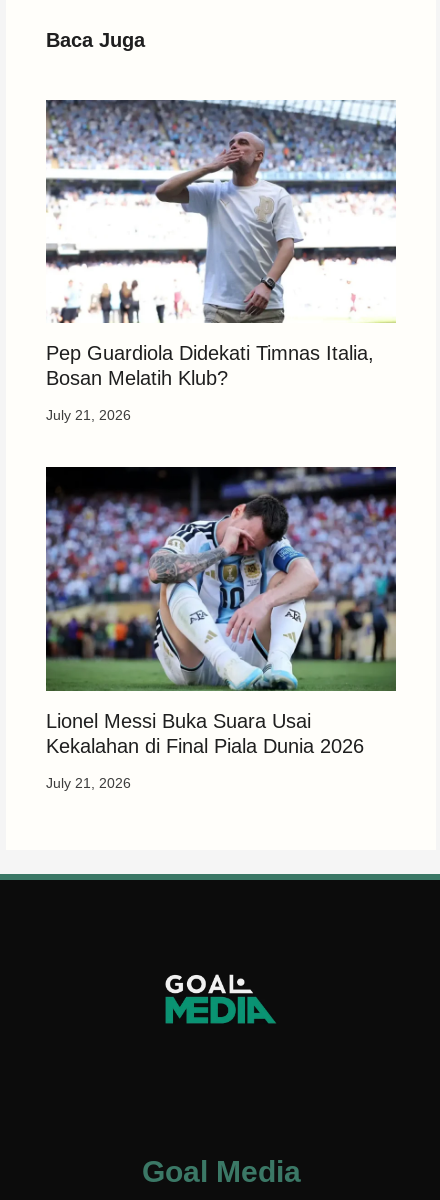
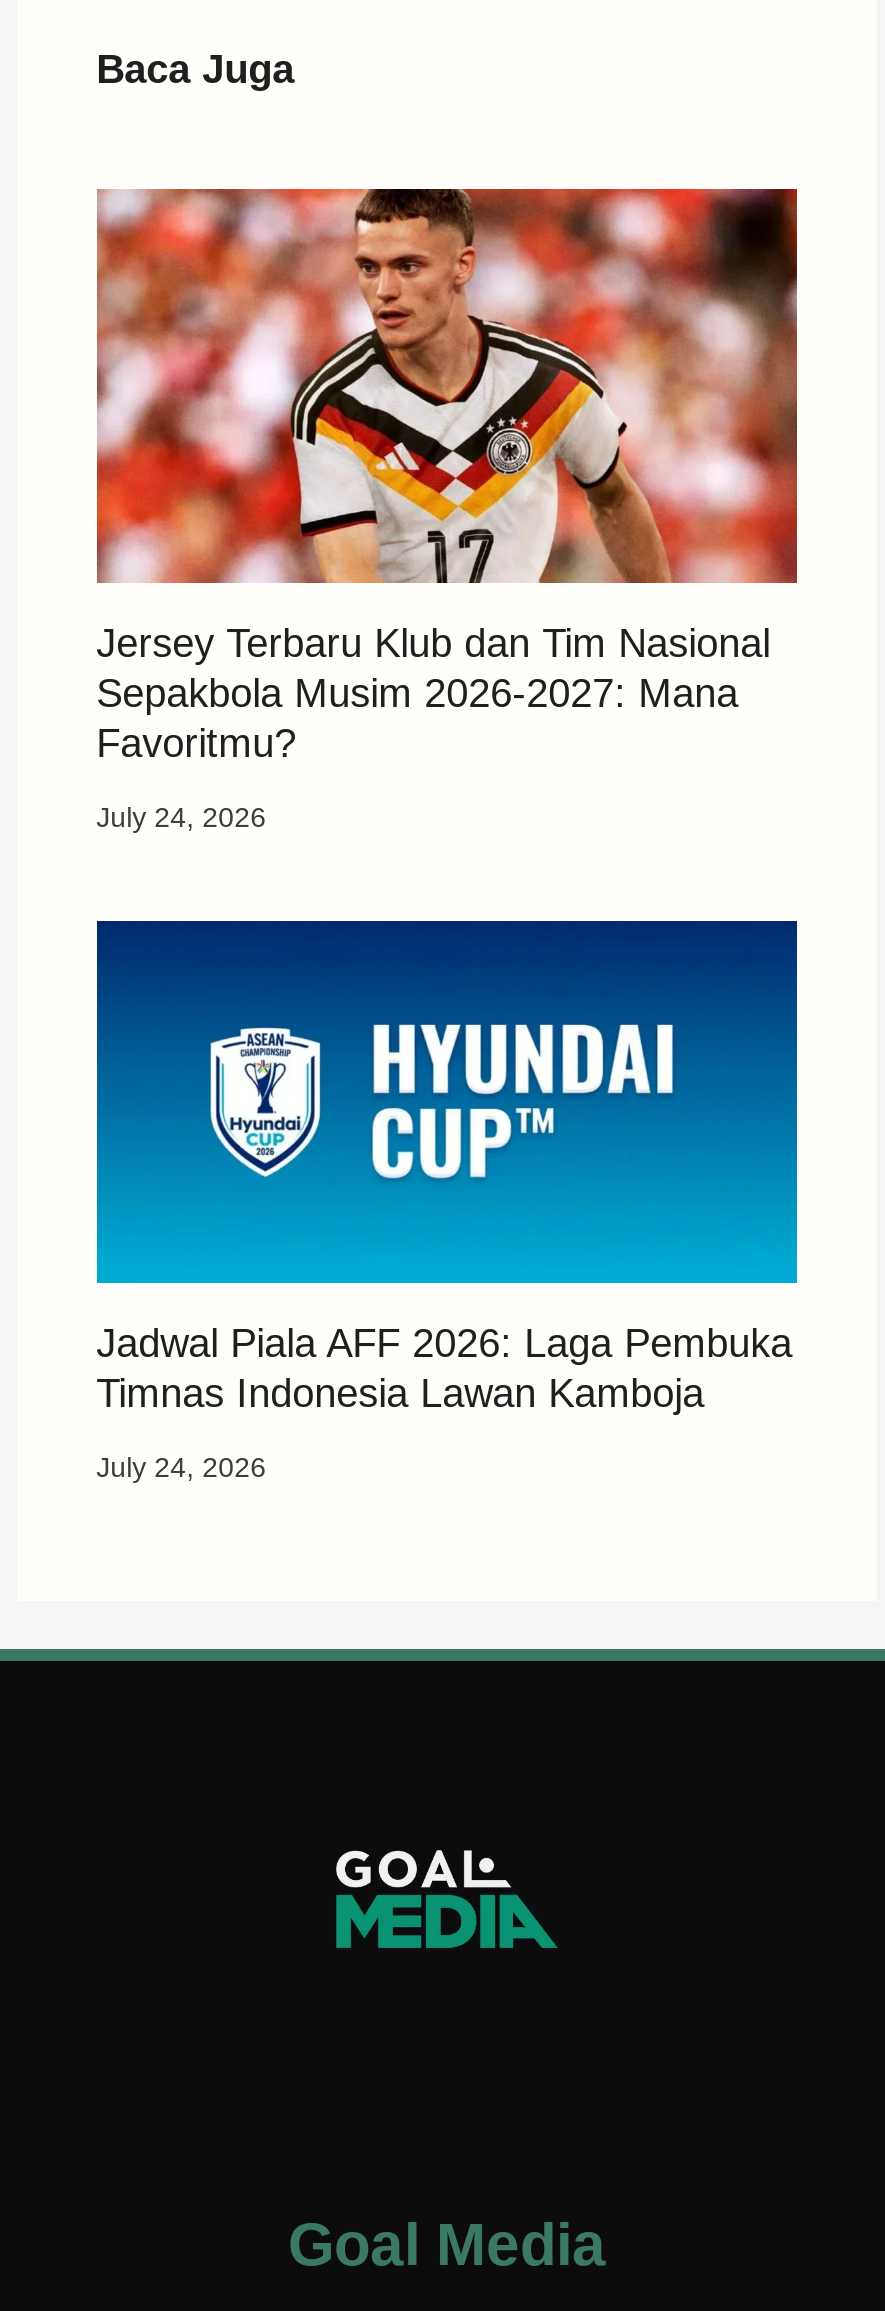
- [image]
- Pep Guardiola Didekati Timnas Italia,
- Bosan Melatih Klub?
+ [image]
+ Jersey Terbaru Klub dan Tim Nasional
+ Sepakbola Musim 2026-2027: Mana
+ Favoritmu?

- July 21, 2026
+ July 24, 2026

- [image]
+ [image]

- Lionel Messi Buka Suara Usai
- Kekalahan di Final Piala Dunia 2026
+ Jadwal Piala AFF 2026: Laga Pembuka
+ Timnas Indonesia Lawan Kamboja

- July 21, 2026
+ July 24, 2026
